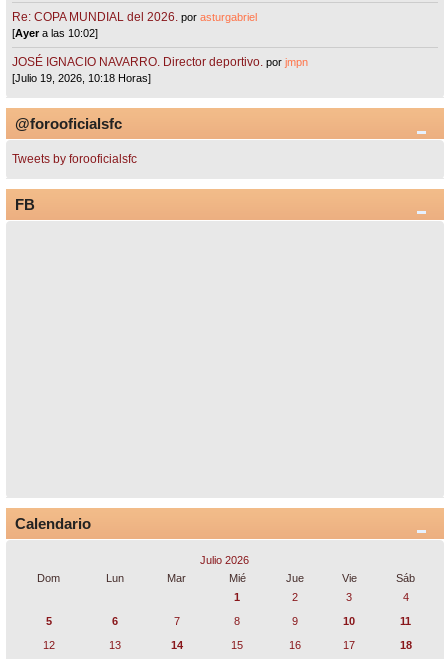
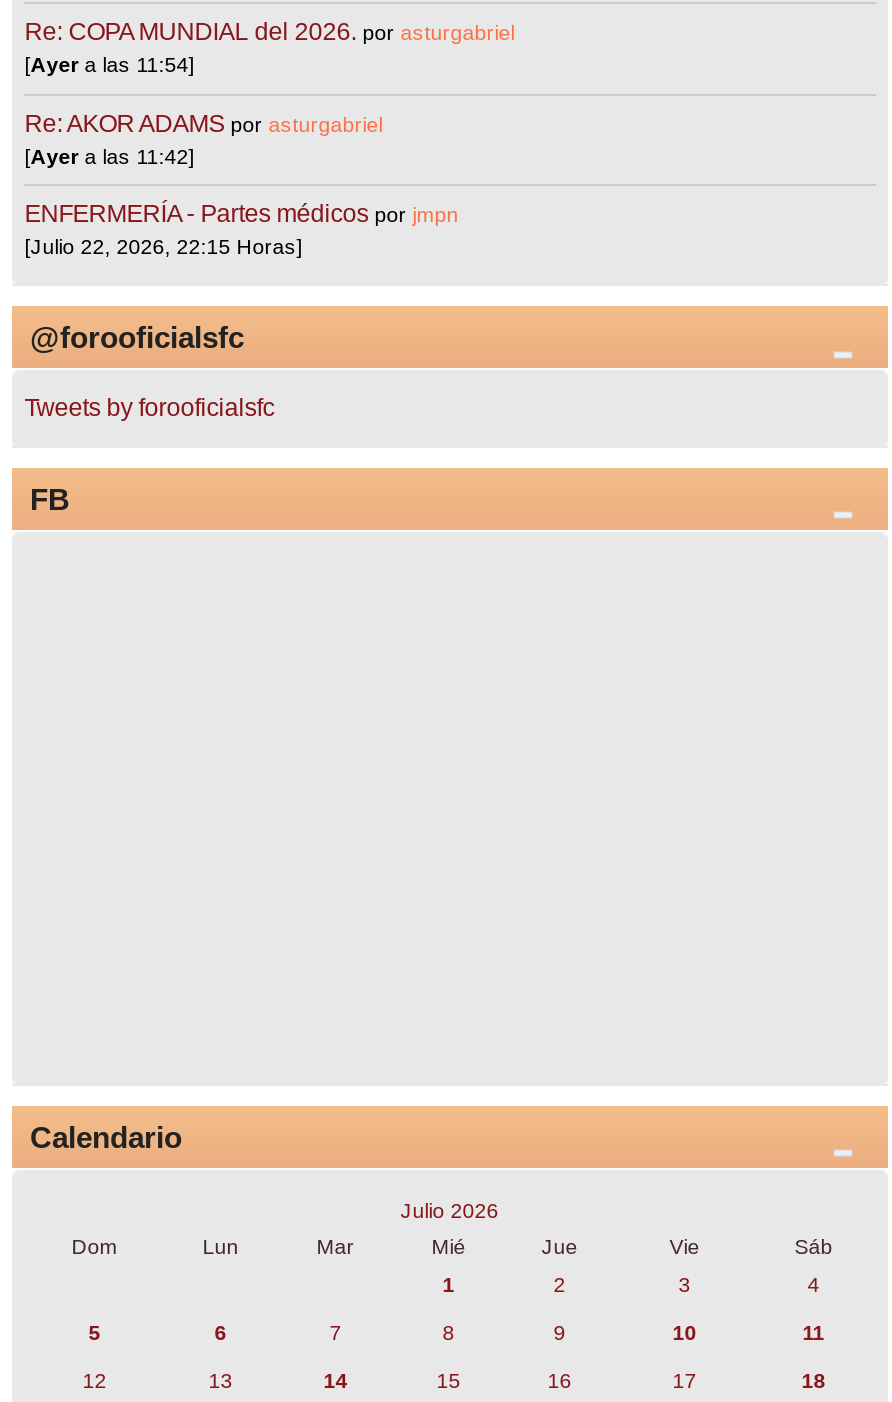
- [Ayer a las 10:02]
- JOSÉ IGNACIO NAVARRO. Director deportivo. por jmpn
- [Julio 19, 2026, 10:18 Horas]
+ [Ayer a las 11:54]
+ Re: AKOR ADAMS por asturgabriel
+ [Ayer a las 11:42]
+ ENFERMERÍA - Partes médicos por jmpn
+ [Julio 22, 2026, 22:15 Horas]
